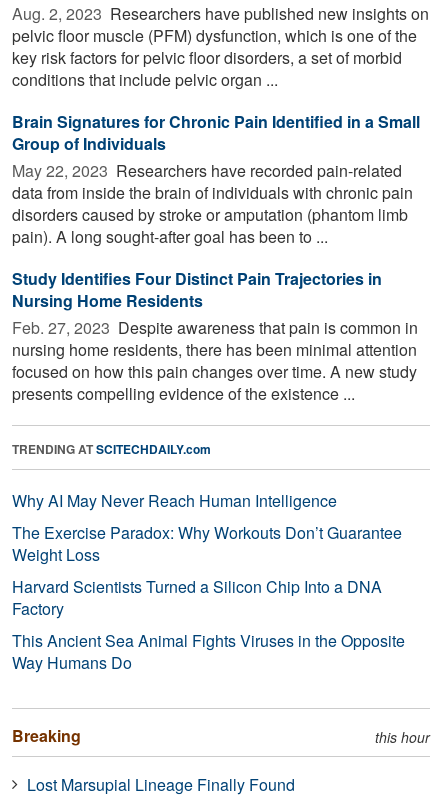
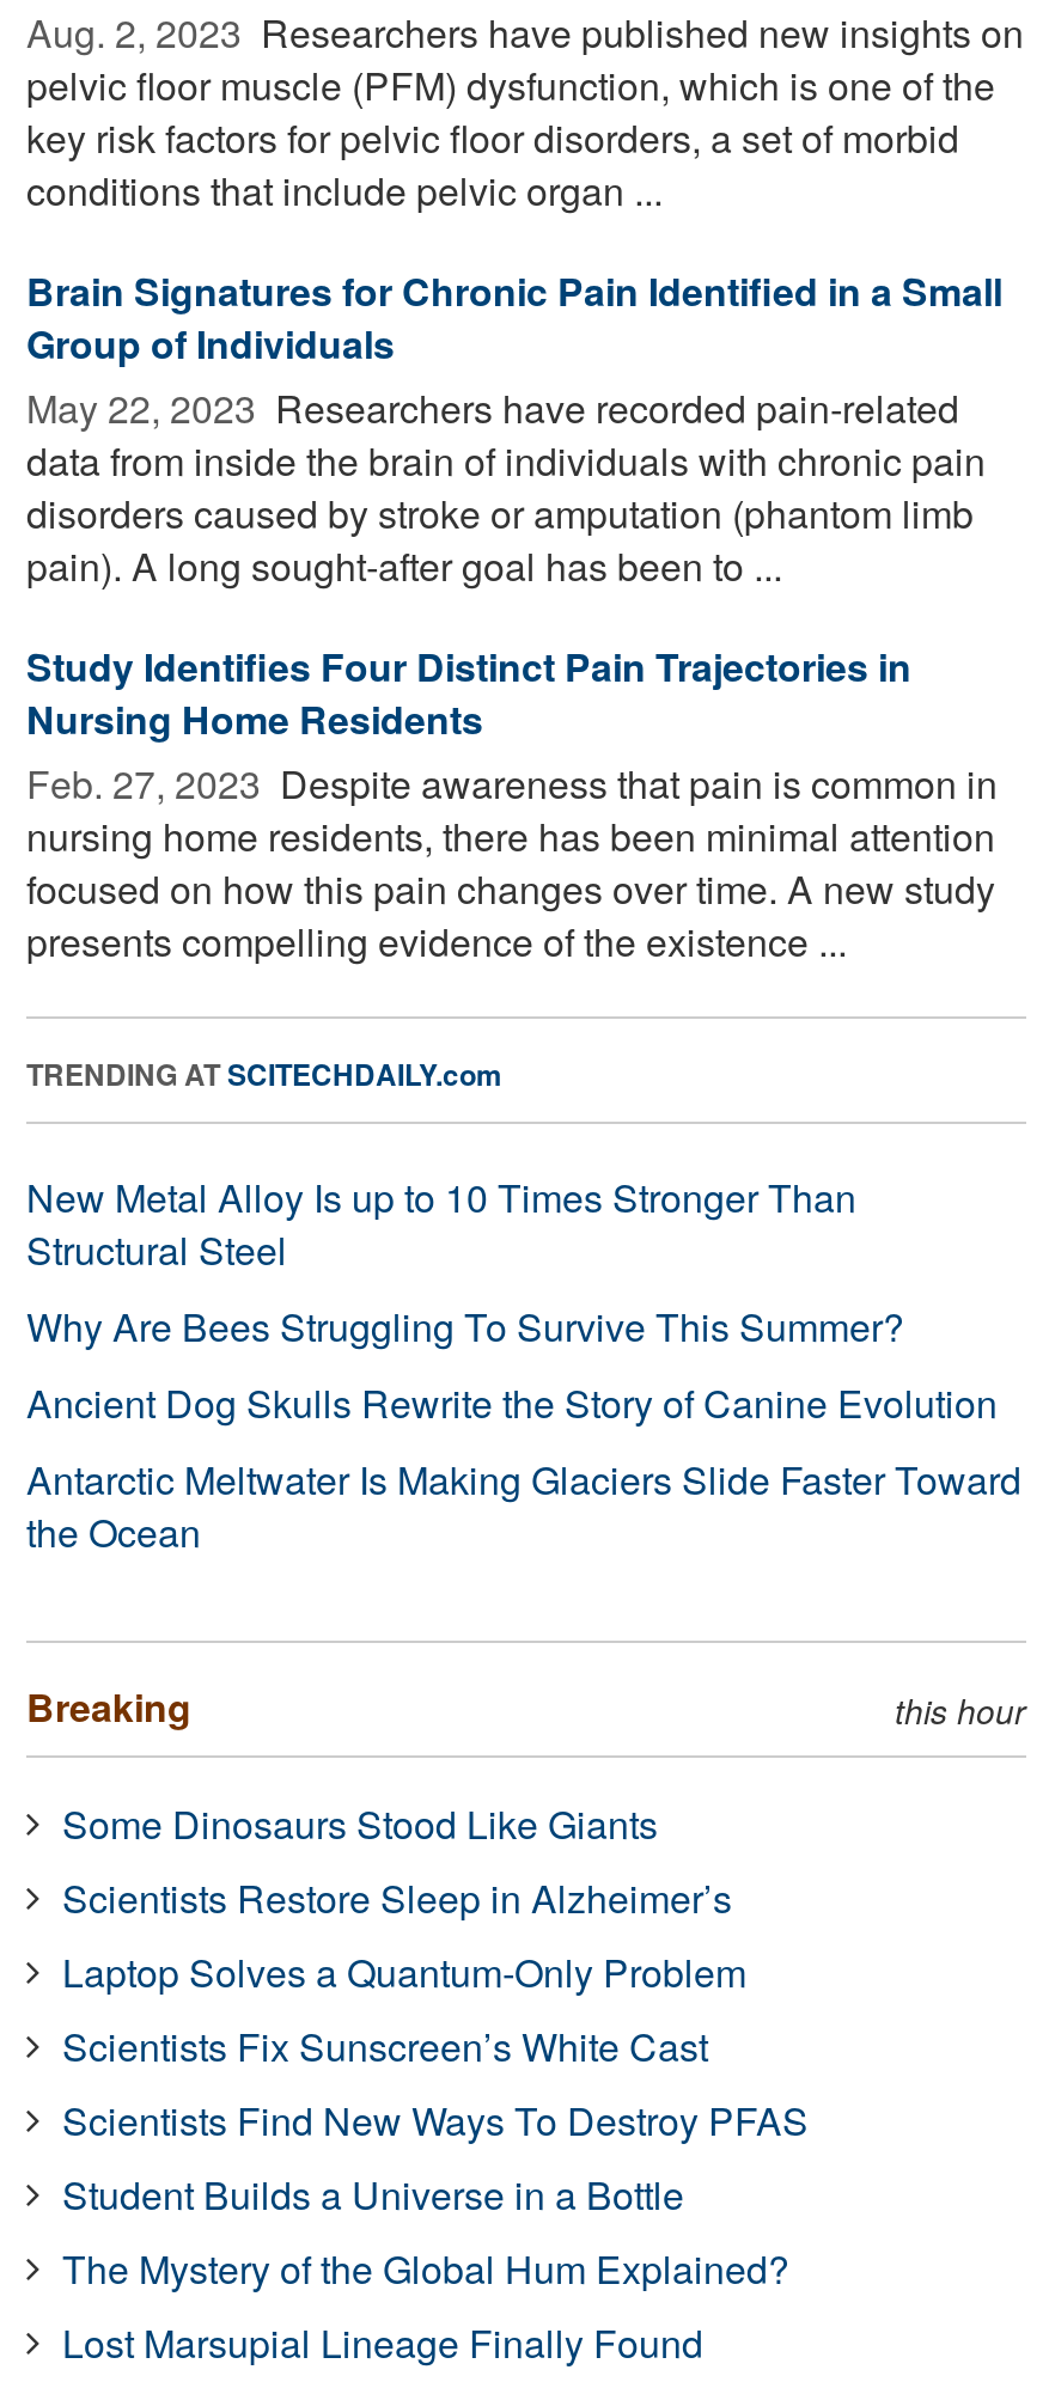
- Why AI May Never Reach Human Intelligence
- The Exercise Paradox: Why Workouts Don’t Guarantee
- Weight Loss
- Harvard Scientists Turned a Silicon Chip Into a DNA
- Factory
- This Ancient Sea Animal Fights Viruses in the Opposite
- Way Humans Do
+ New Metal Alloy Is up to 10 Times Stronger Than
+ Structural Steel
+ Why Are Bees Struggling To Survive This Summer?
+ Ancient Dog Skulls Rewrite the Story of Canine Evolution
+ Antarctic Meltwater Is Making Glaciers Slide Faster Toward
+ the Ocean

moved up: Breaking | this hour

+ Some Dinosaurs Stood Like Giants
+ Scientists Restore Sleep in Alzheimer’s
+ Laptop Solves a Quantum-Only Problem
+ Scientists Fix Sunscreen’s White Cast
+ Scientists Find New Ways To Destroy PFAS
+ Student Builds a Universe in a Bottle
+ The Mystery of the Global Hum Explained?
